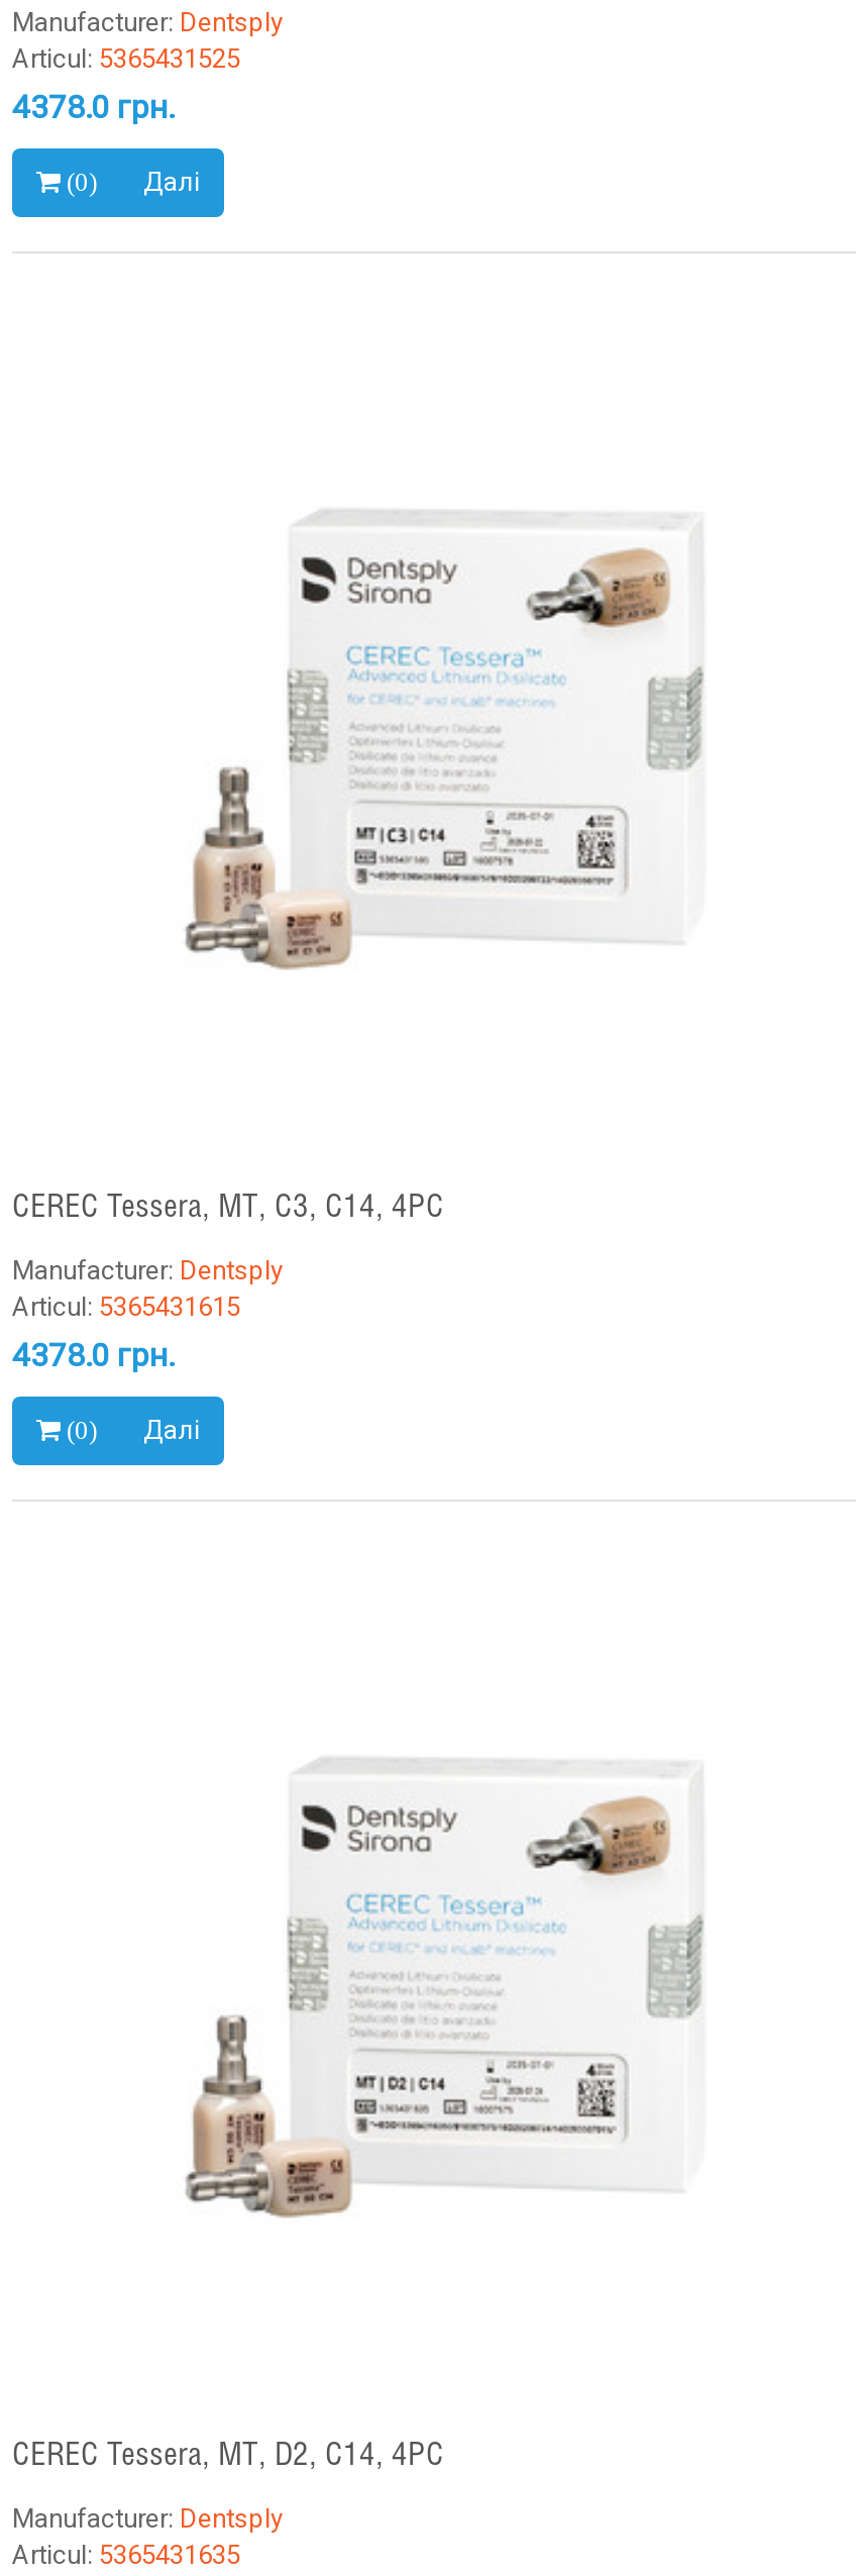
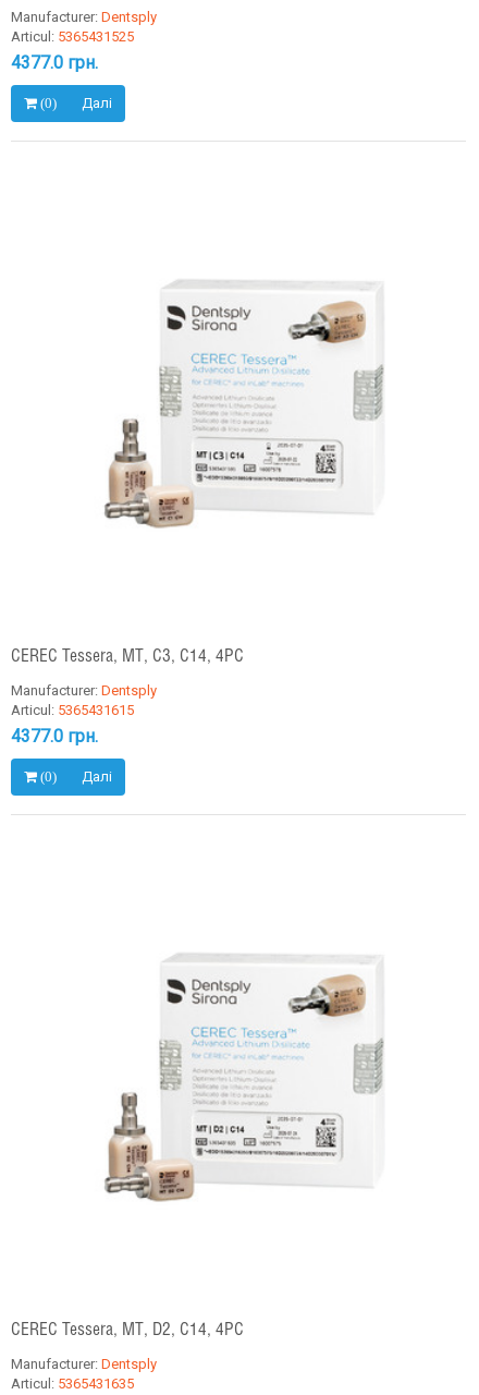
- 4378.0 грн.
+ 4377.0 грн.

- 4378.0 грн.
+ 4377.0 грн.
